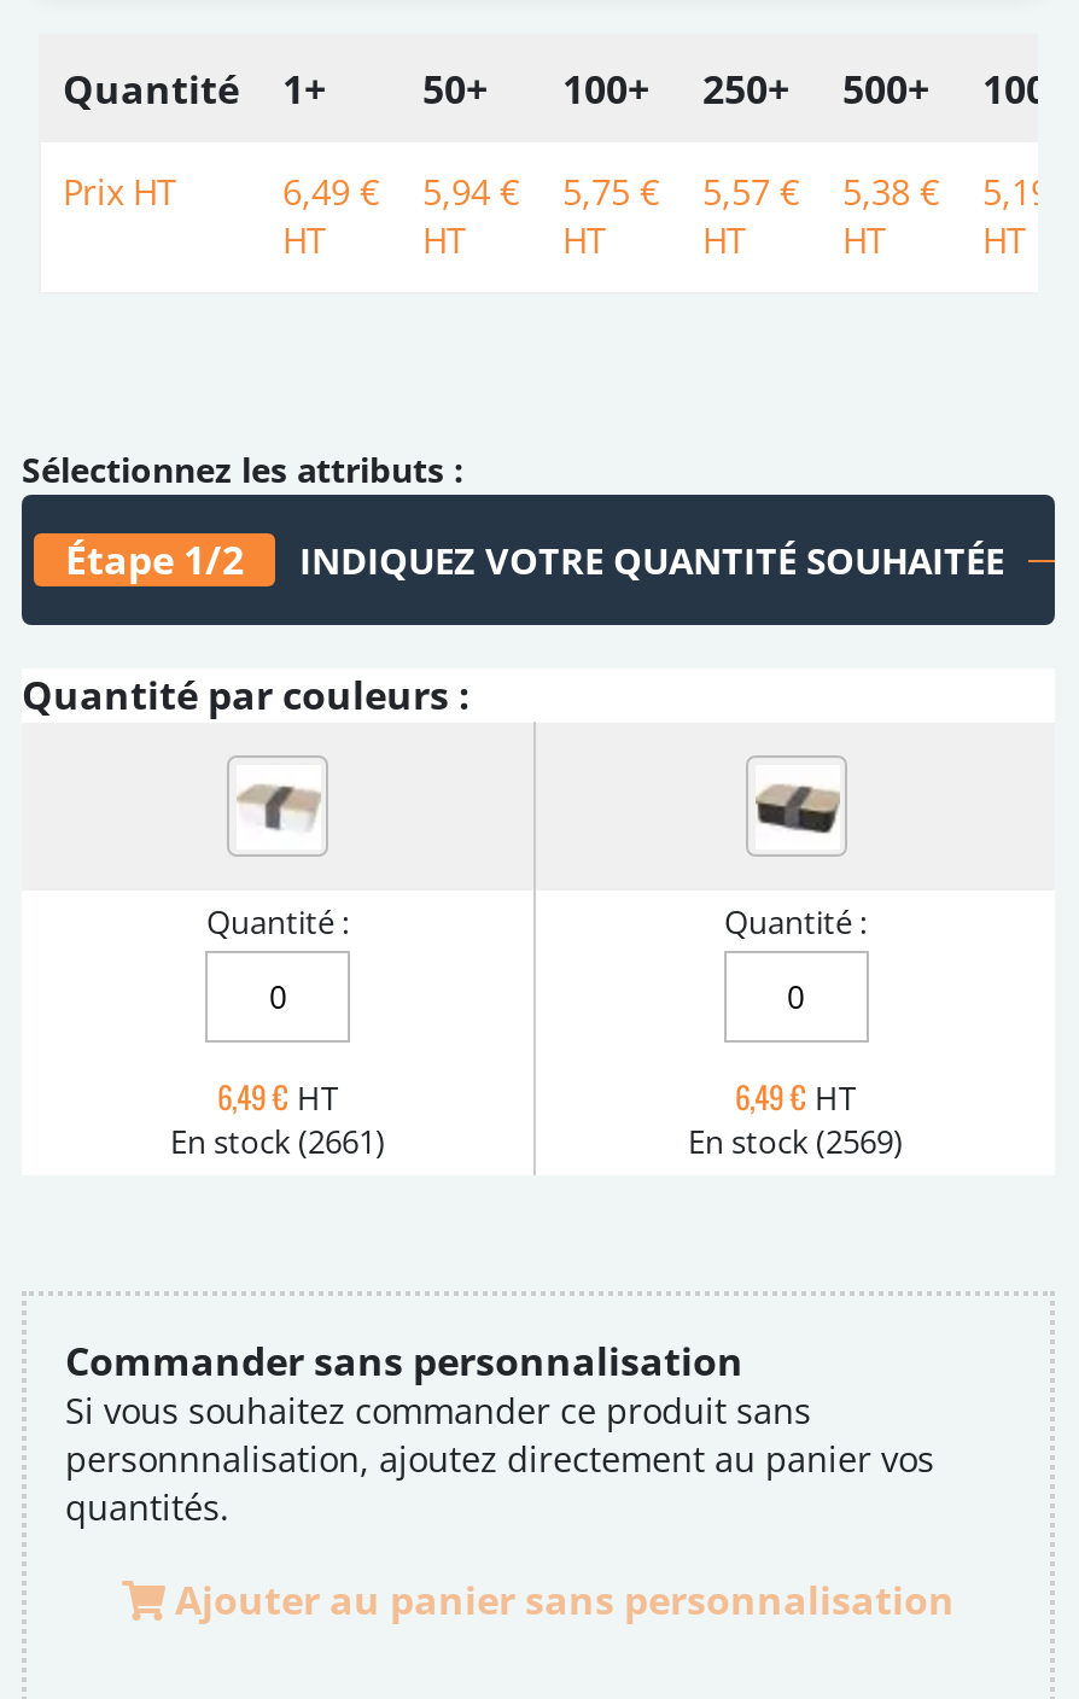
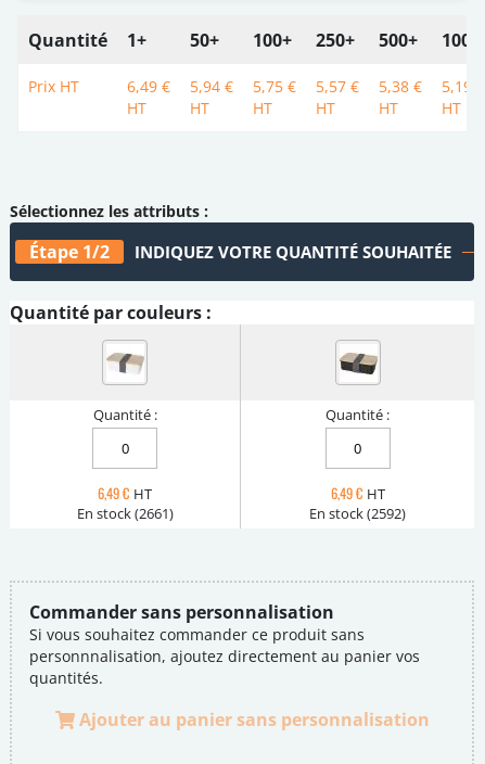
- En stock (2569)
+ En stock (2592)
